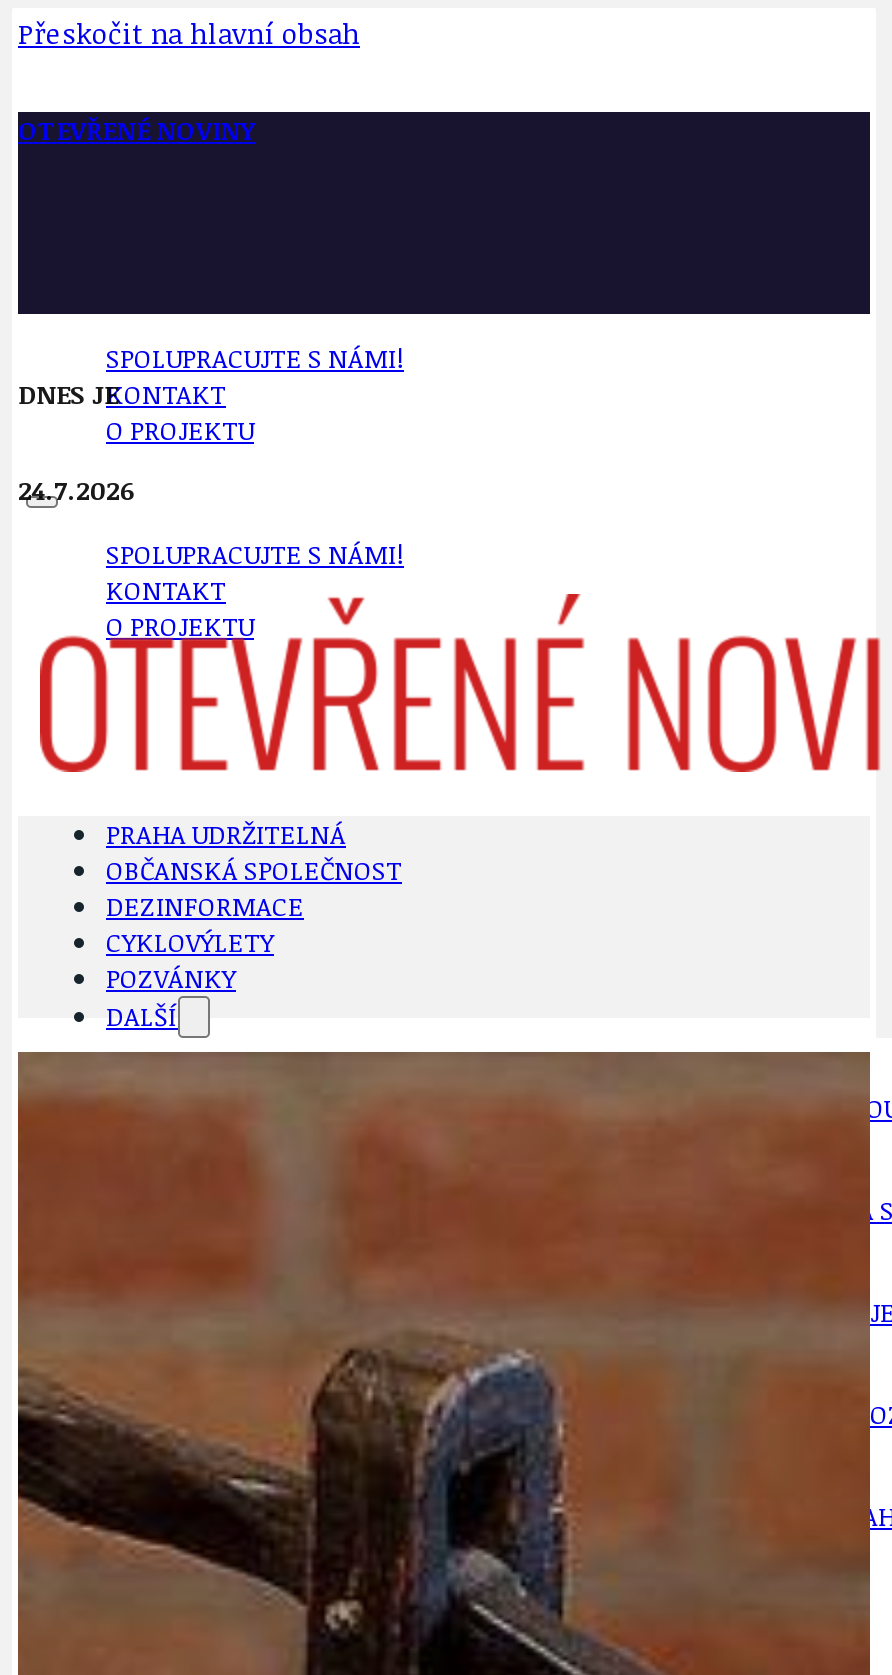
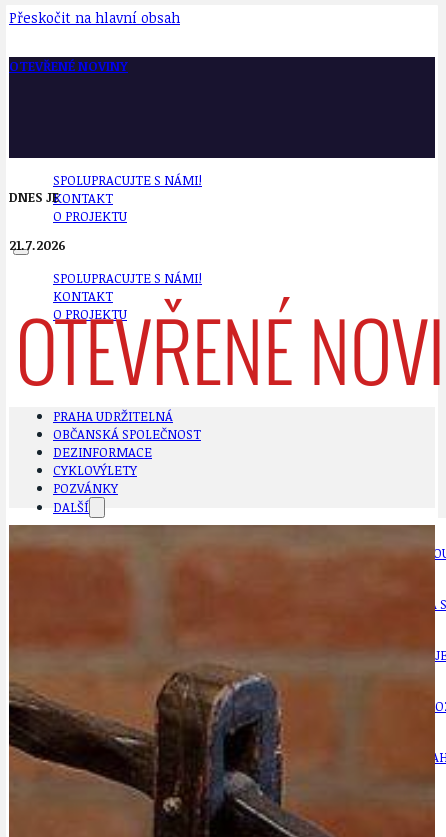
- 24.7.2026
+ 21.7.2026
